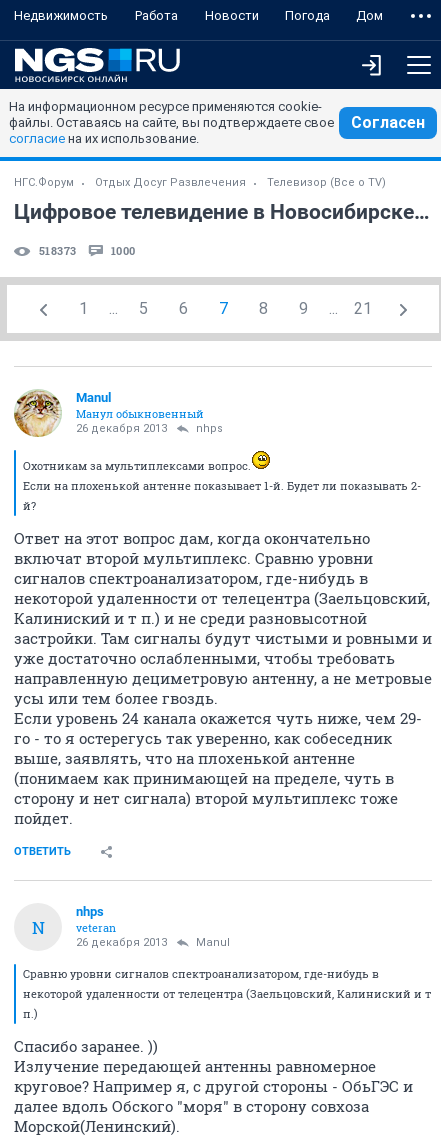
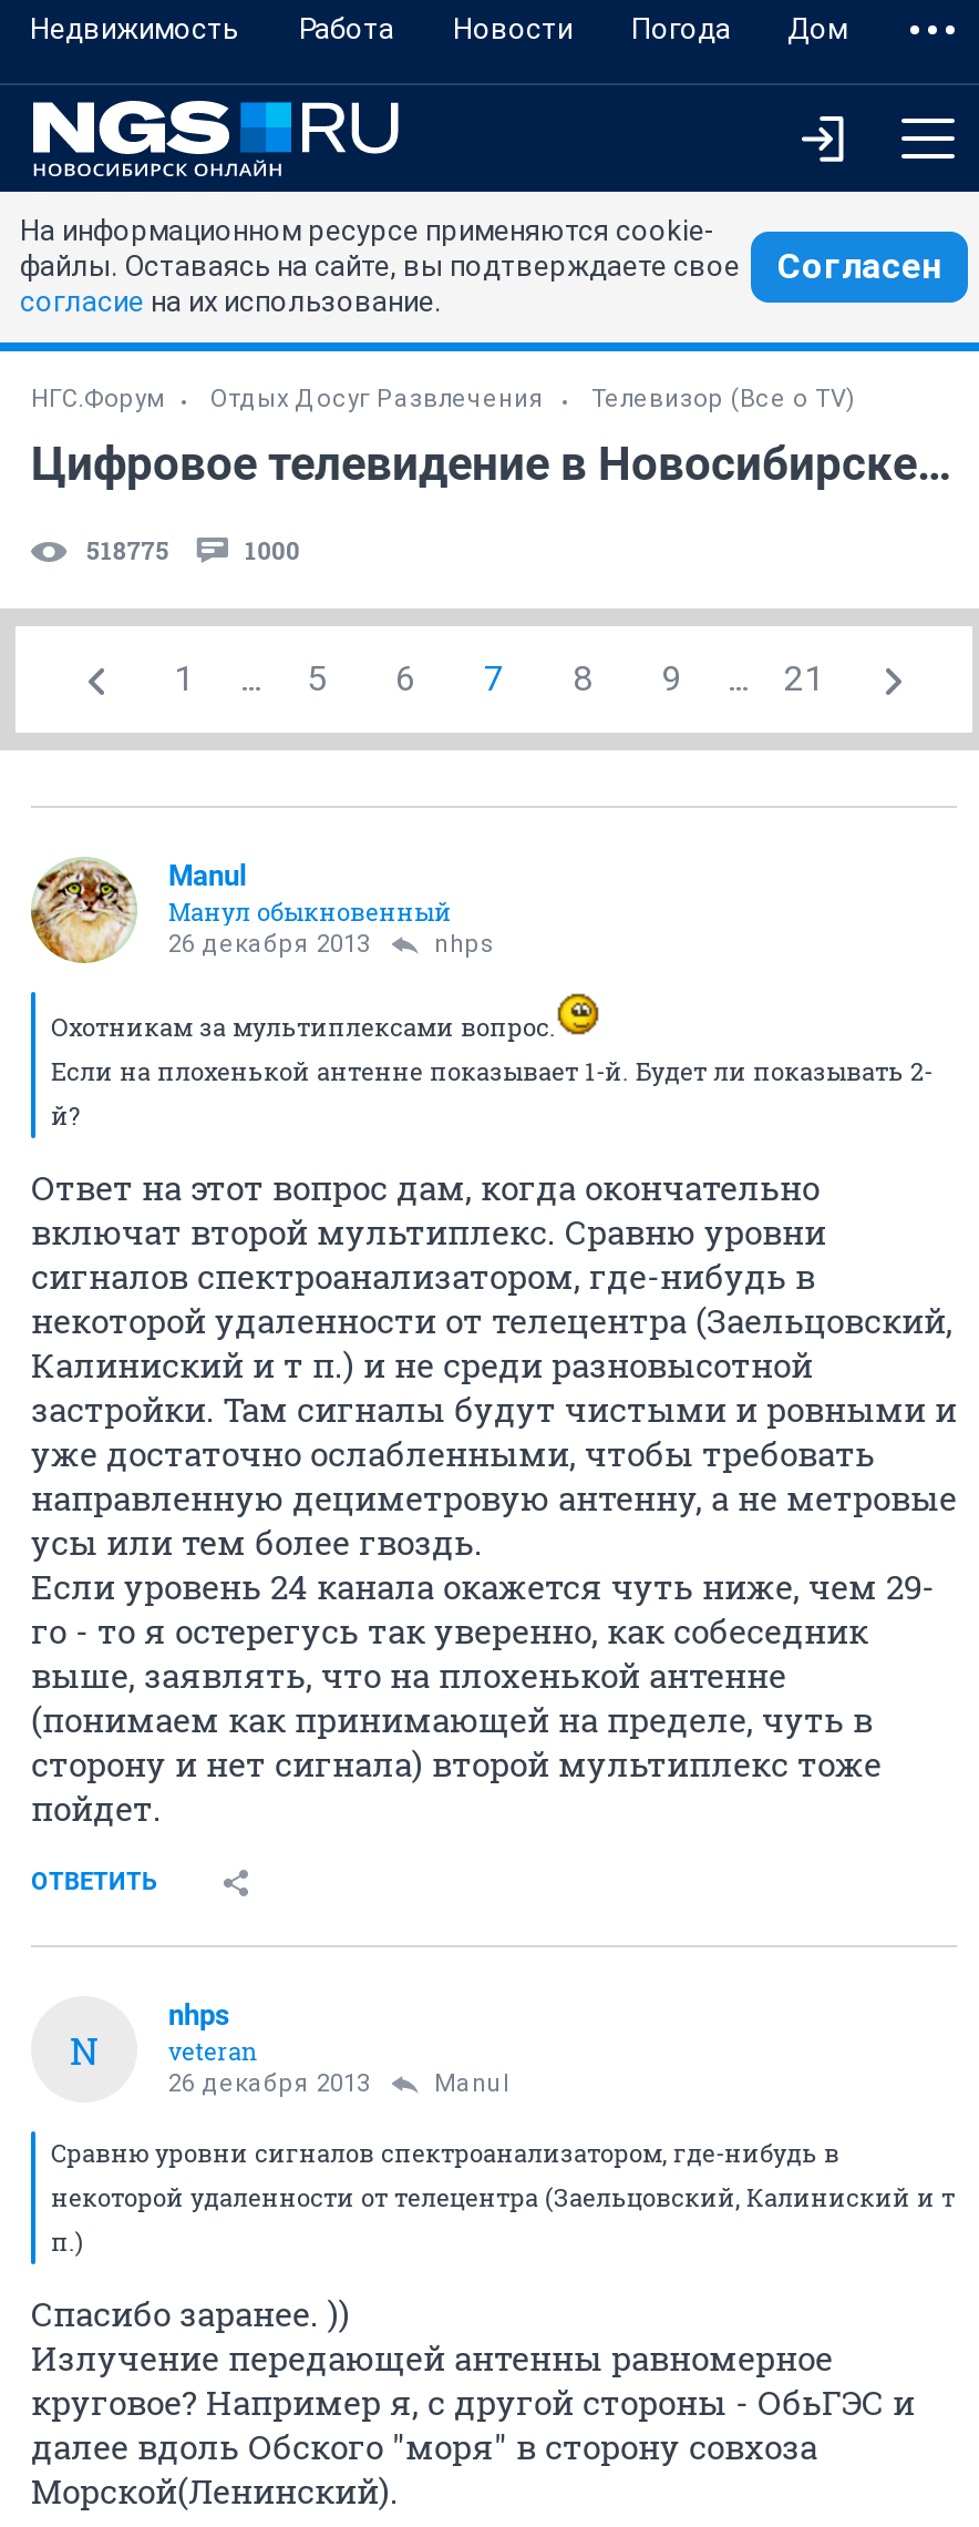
- 518373
+ 518775
